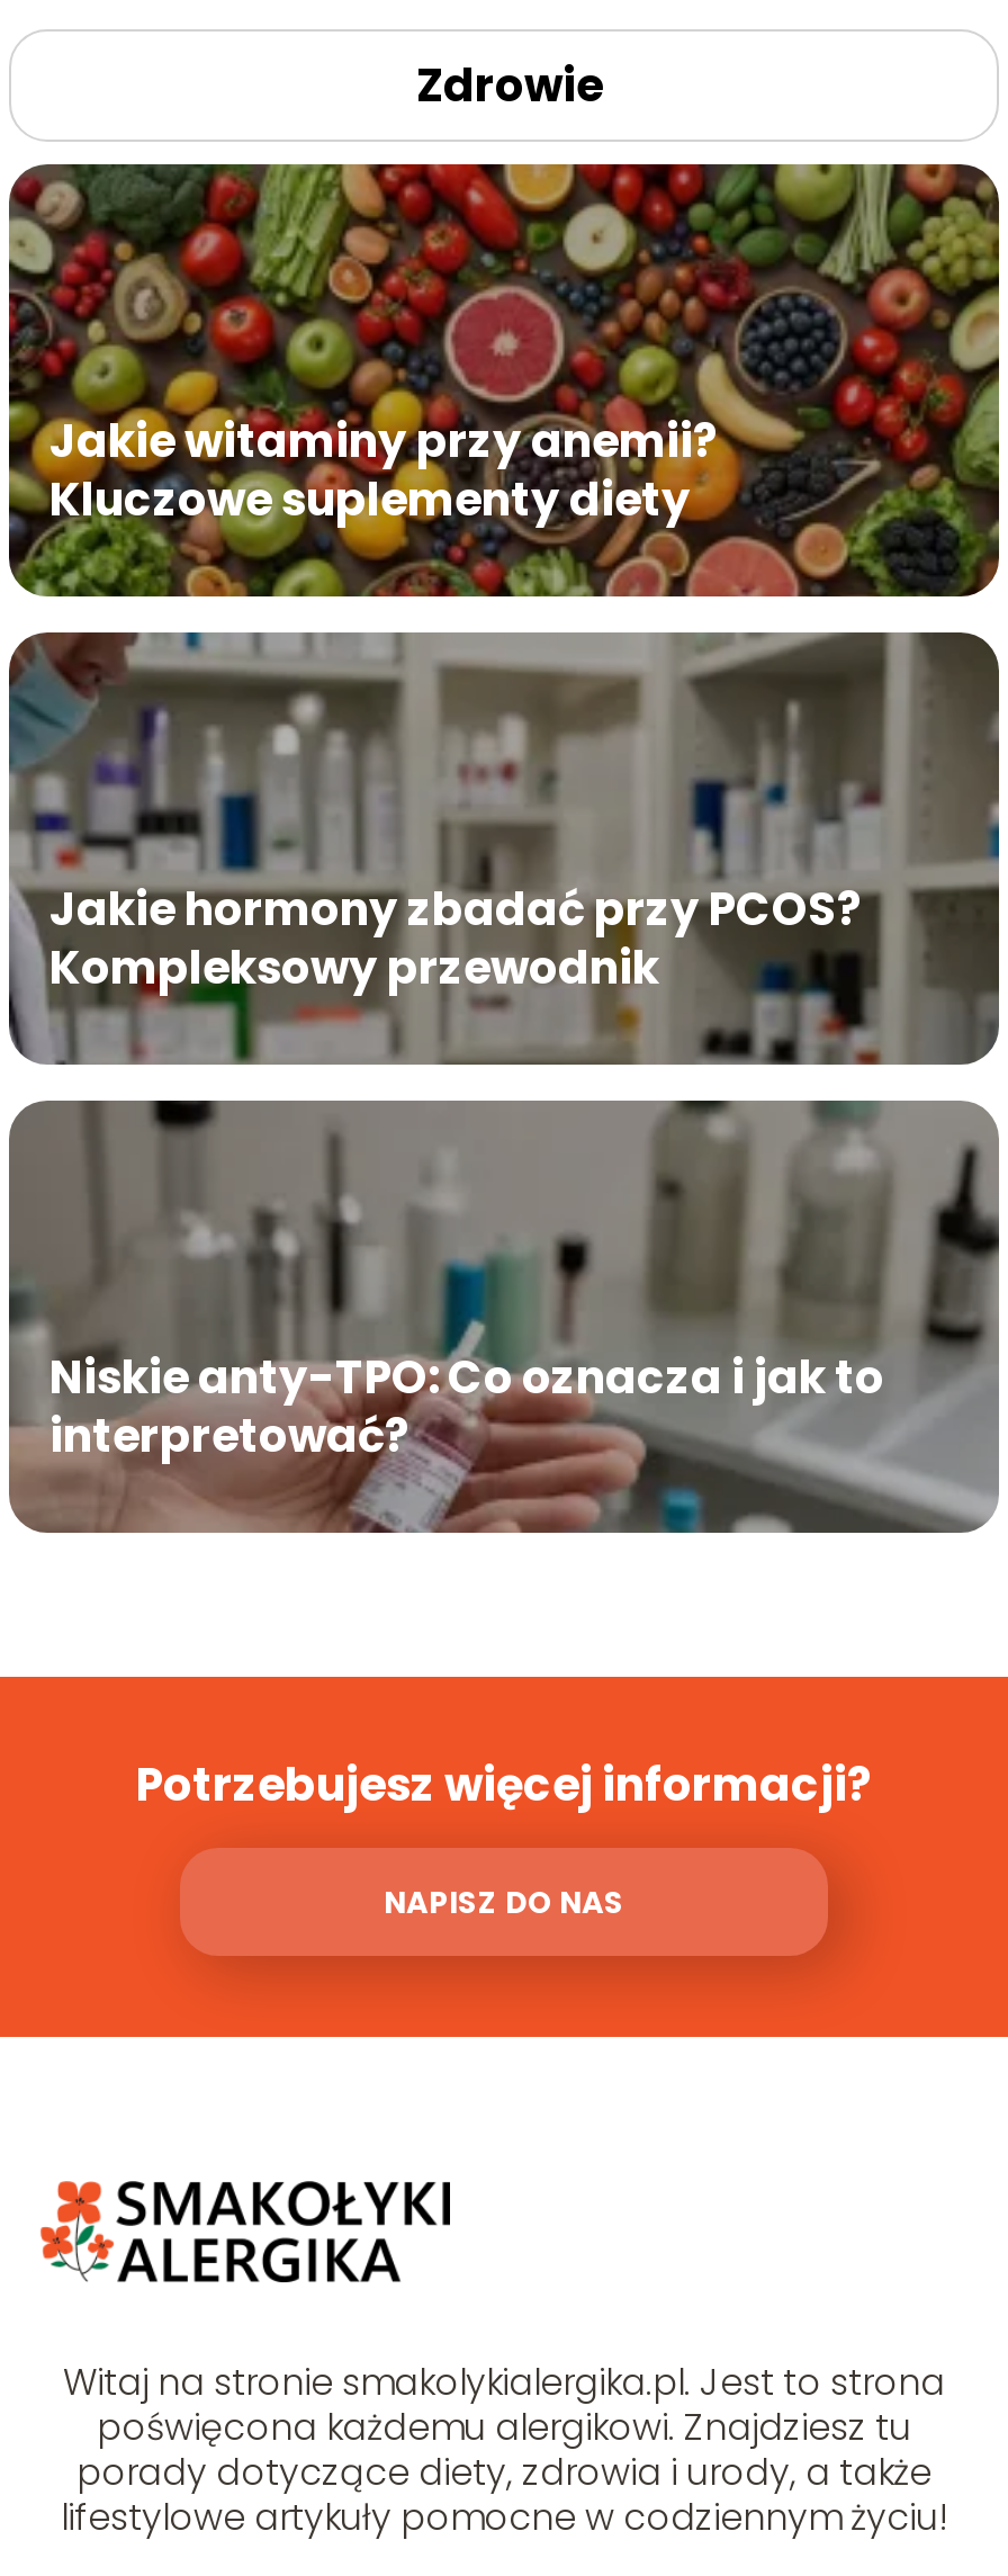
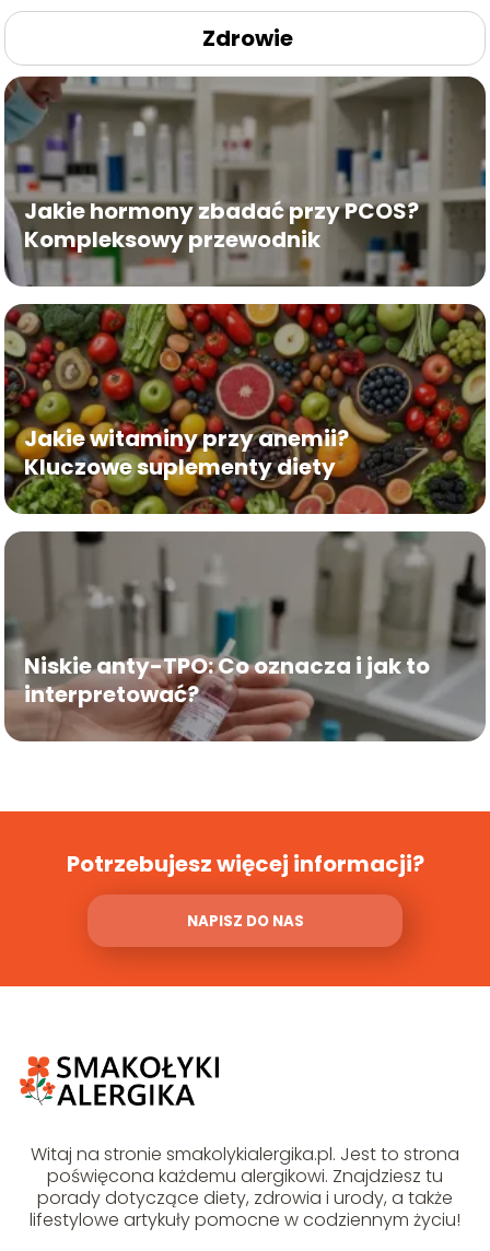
moved down: [image] | Jakie witaminy przy anemii? | Kluczowe suplementy diety

moved up: [image] | Jakie hormony zbadać przy PCOS? | Kompleksowy przewodnik
